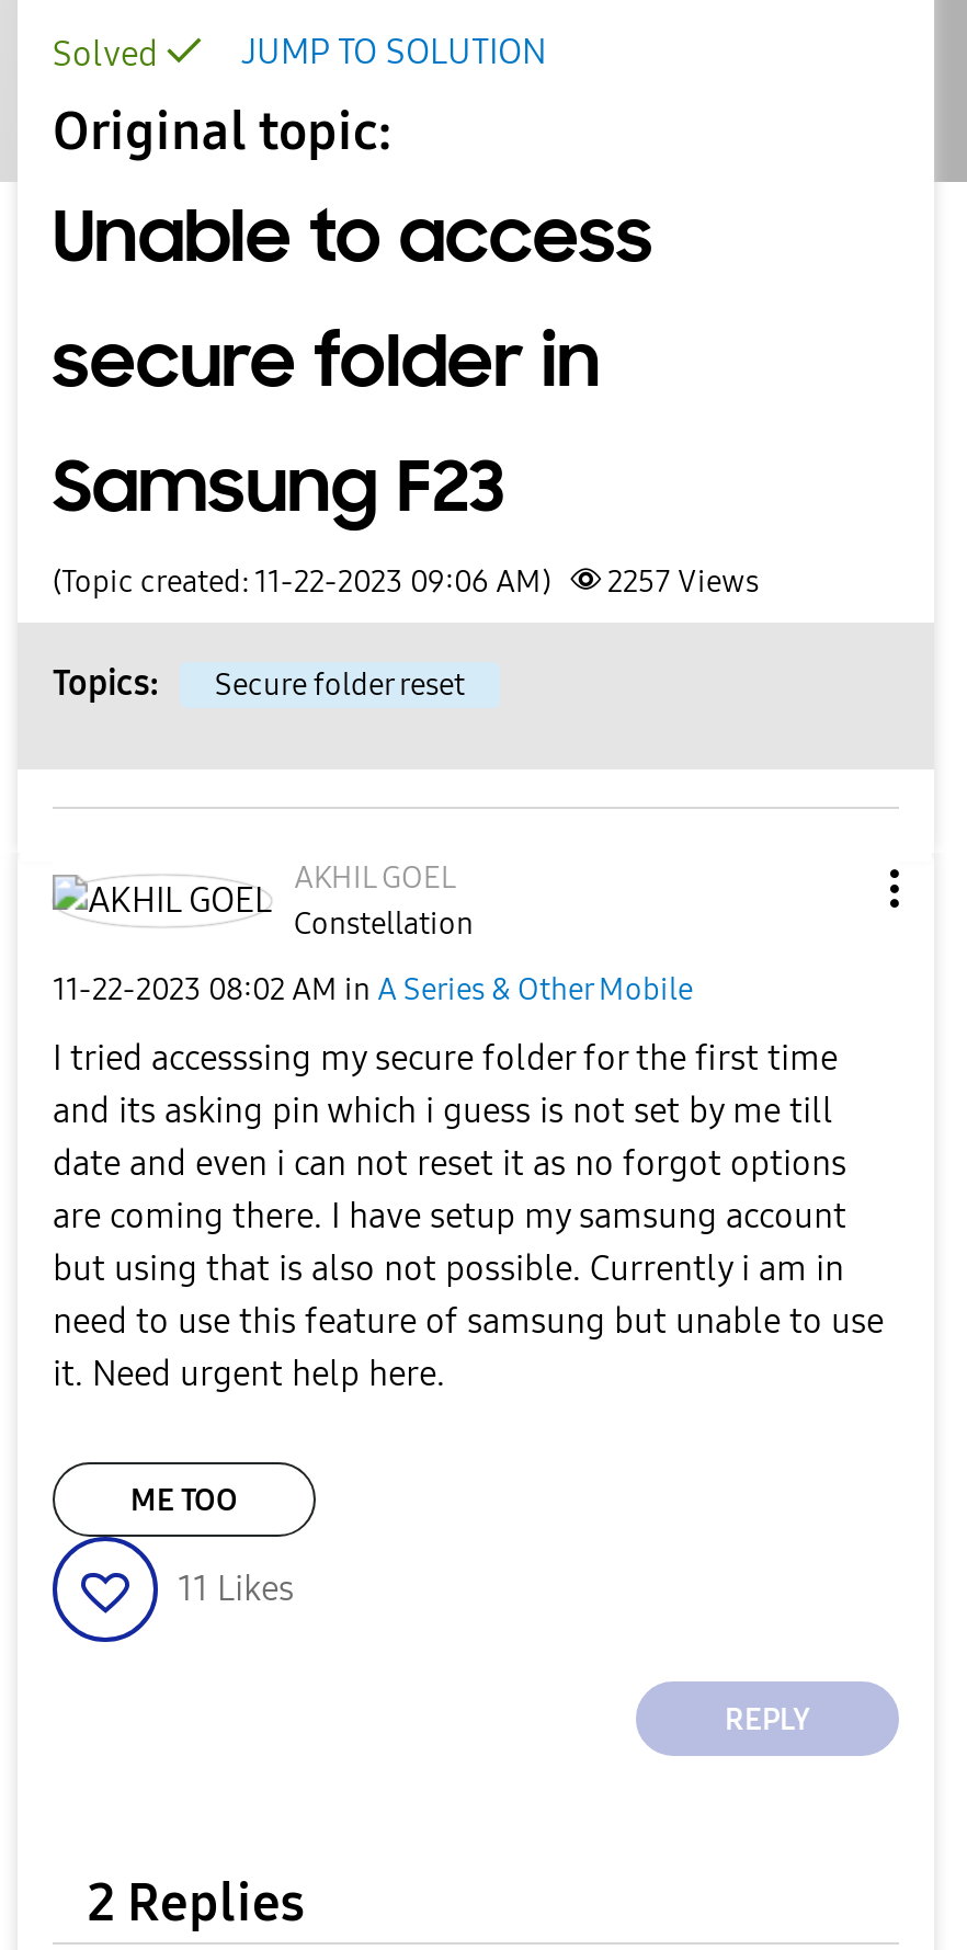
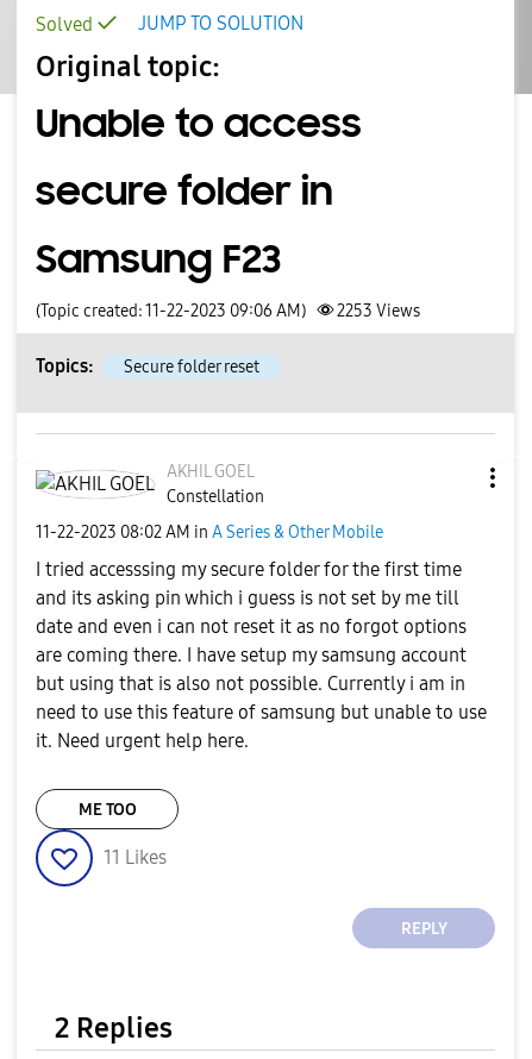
- (Topic created: 11-22-2023 09:06 AM) 2257 Views
+ (Topic created: 11-22-2023 09:06 AM) 2253 Views
